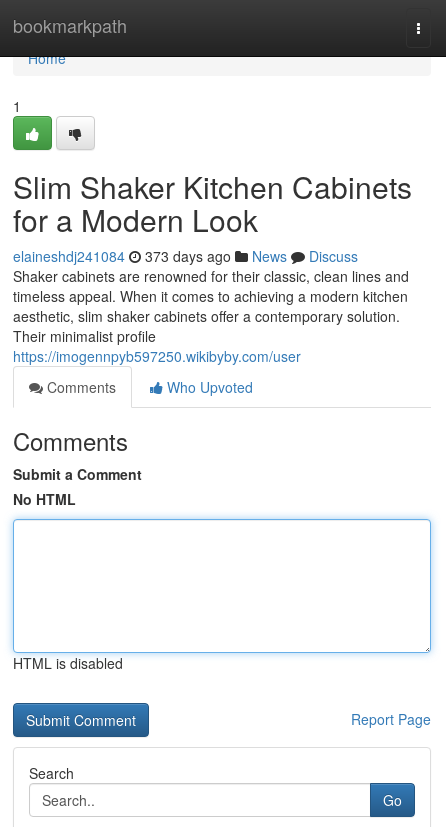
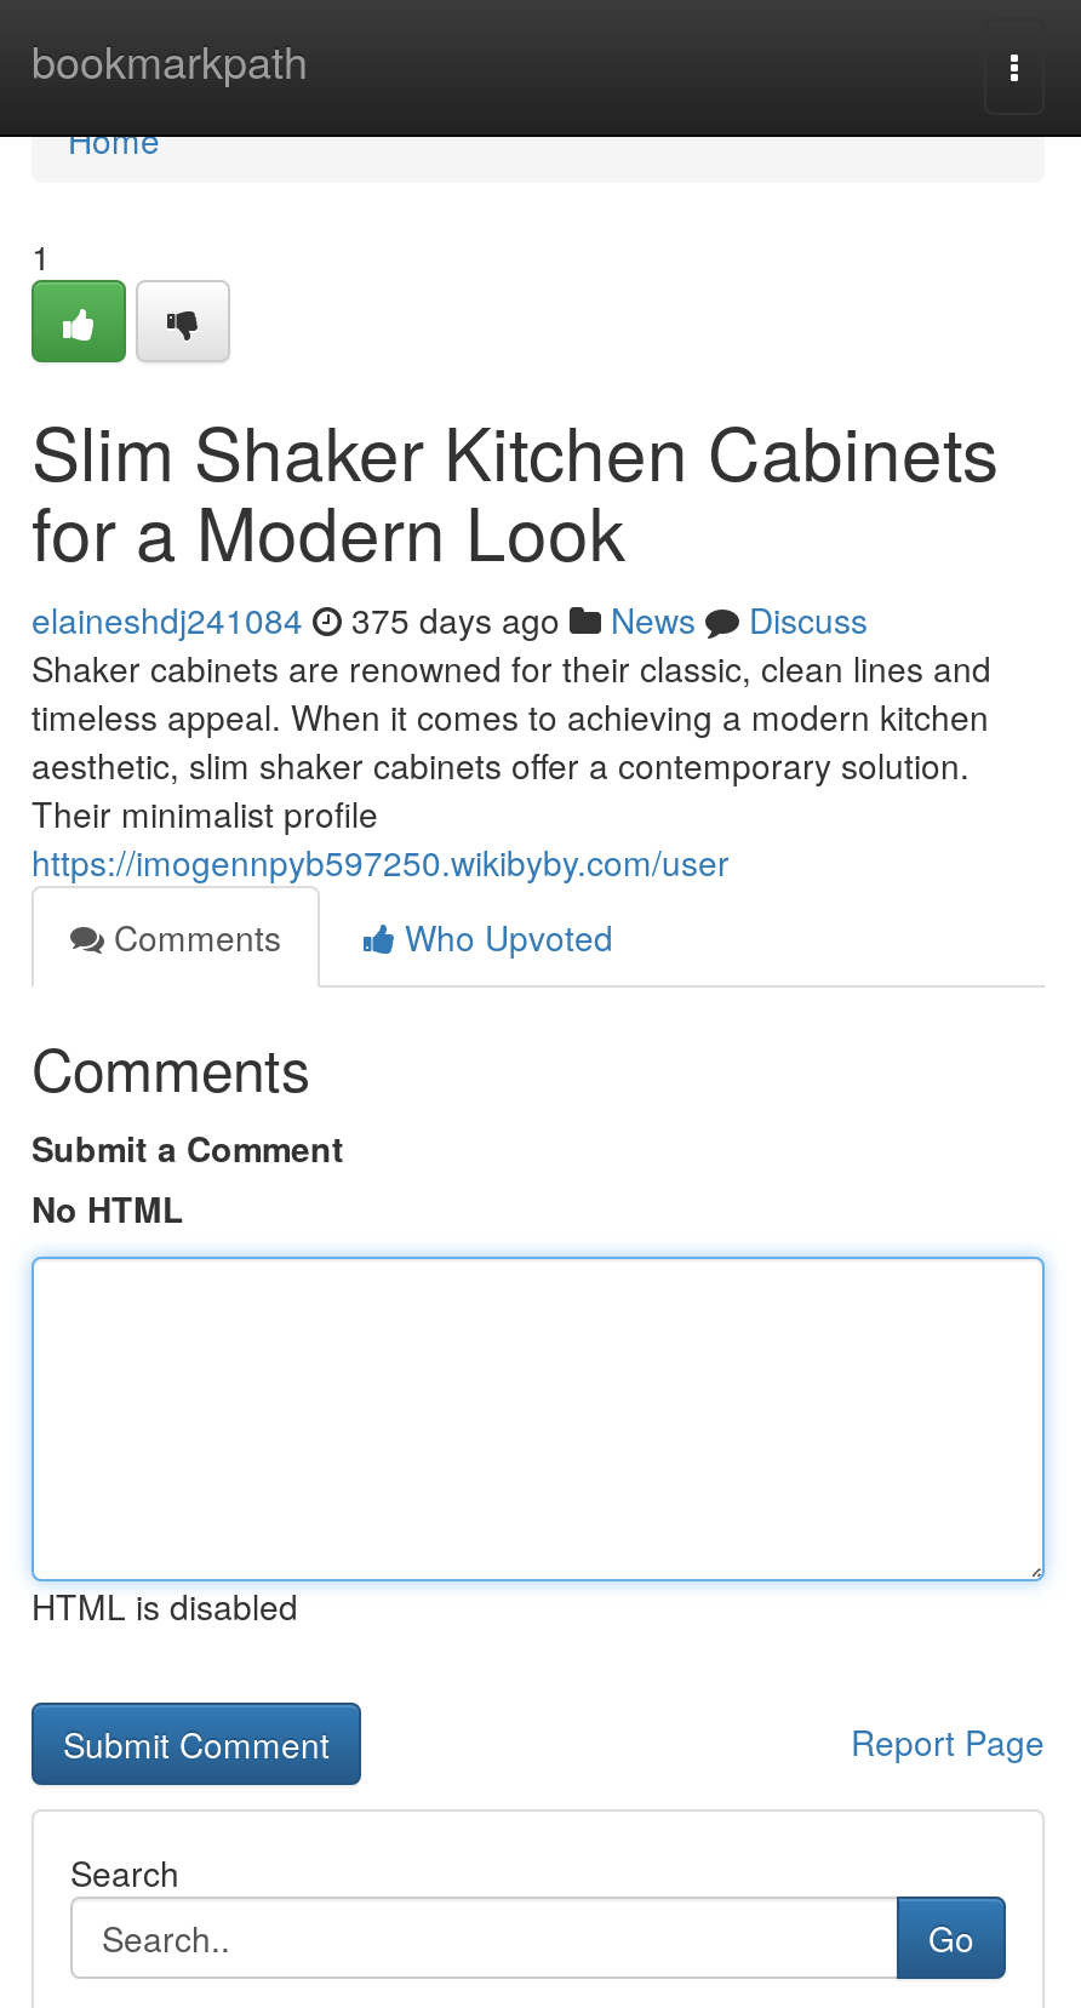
- elaineshdj241084 373 days ago News Discuss
+ elaineshdj241084 375 days ago News Discuss
